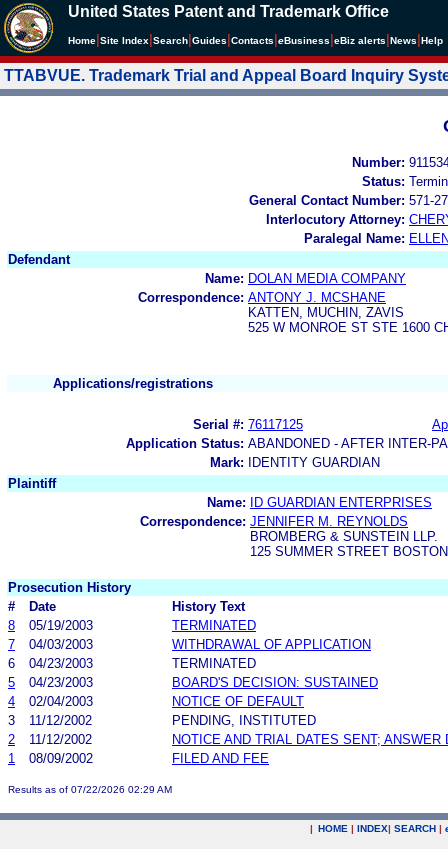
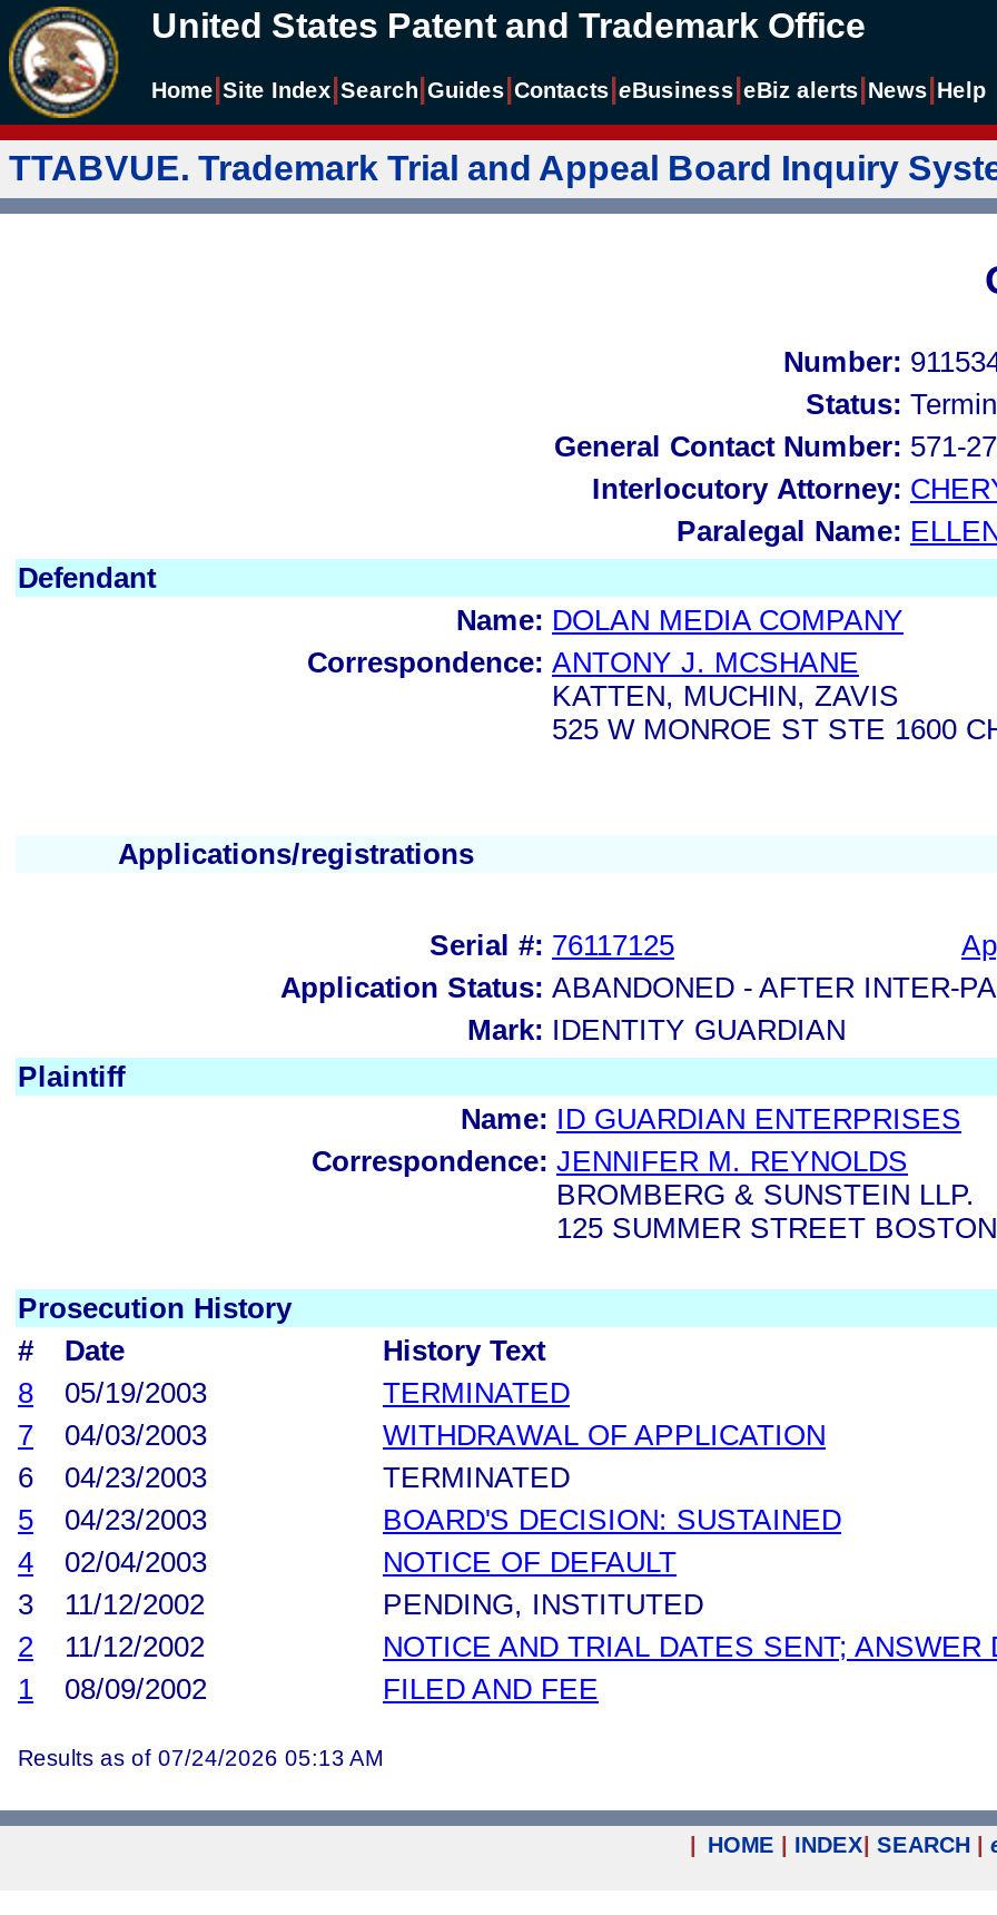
- Results as of 07/22/2026 02:29 AM
+ Results as of 07/24/2026 05:13 AM
